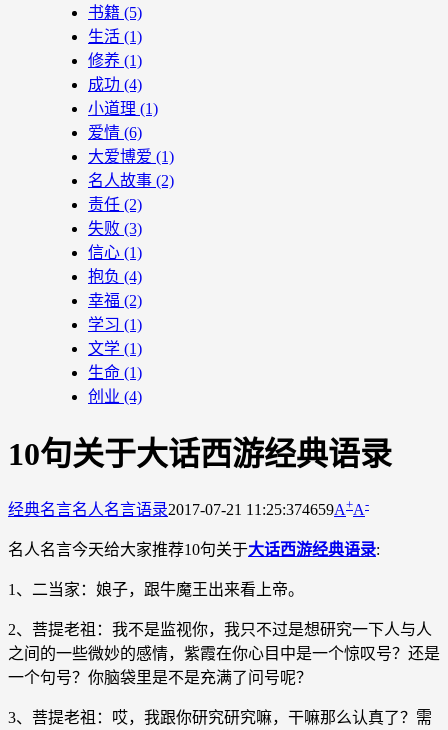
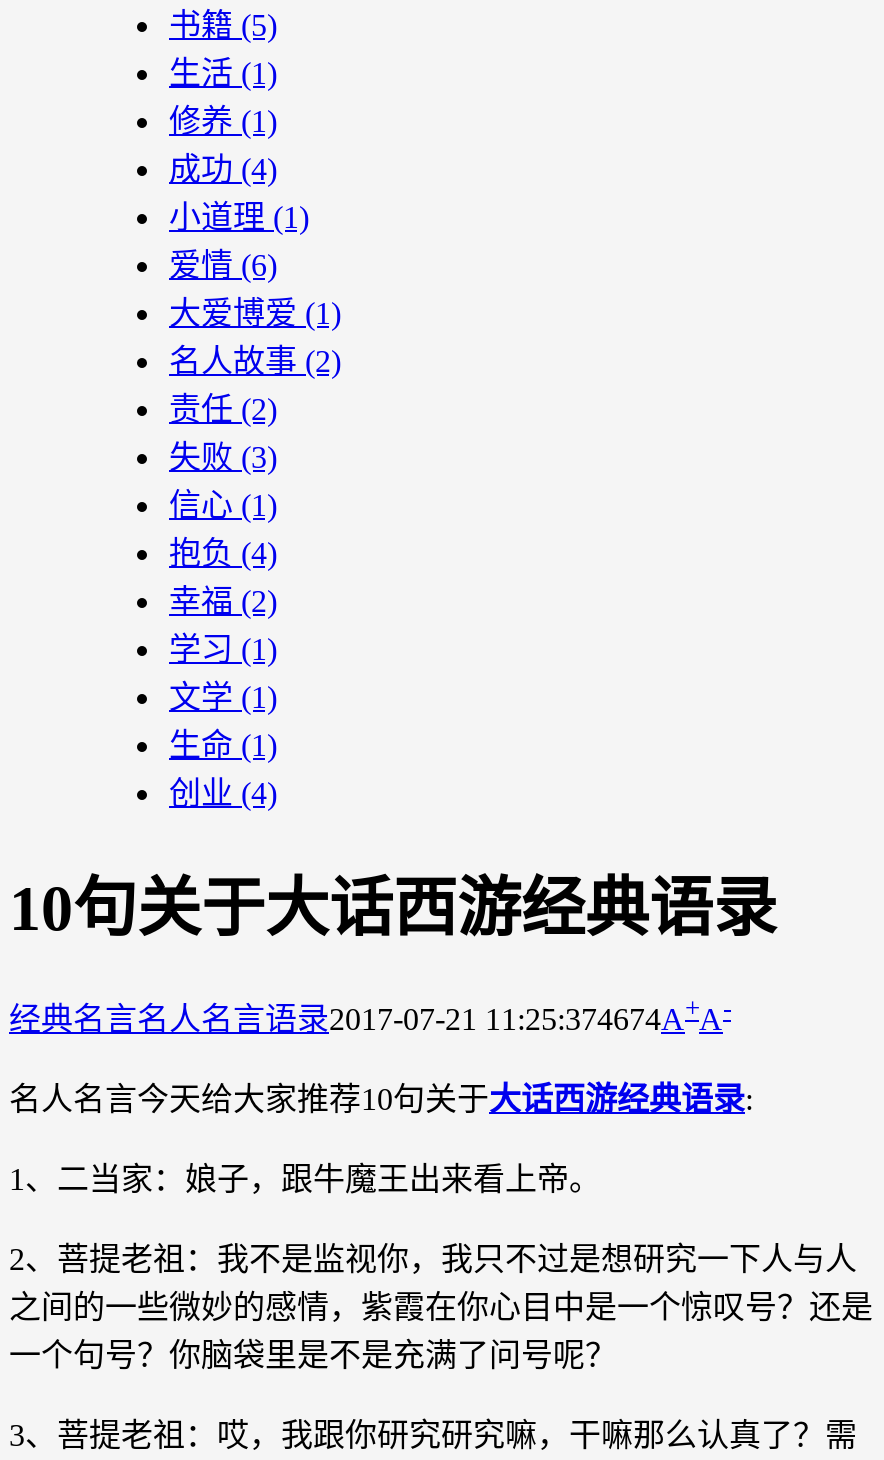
- 经典名言名人名言语录2017-07-21 11:25:374659A+A-
+ 经典名言名人名言语录2017-07-21 11:25:374674A+A-
